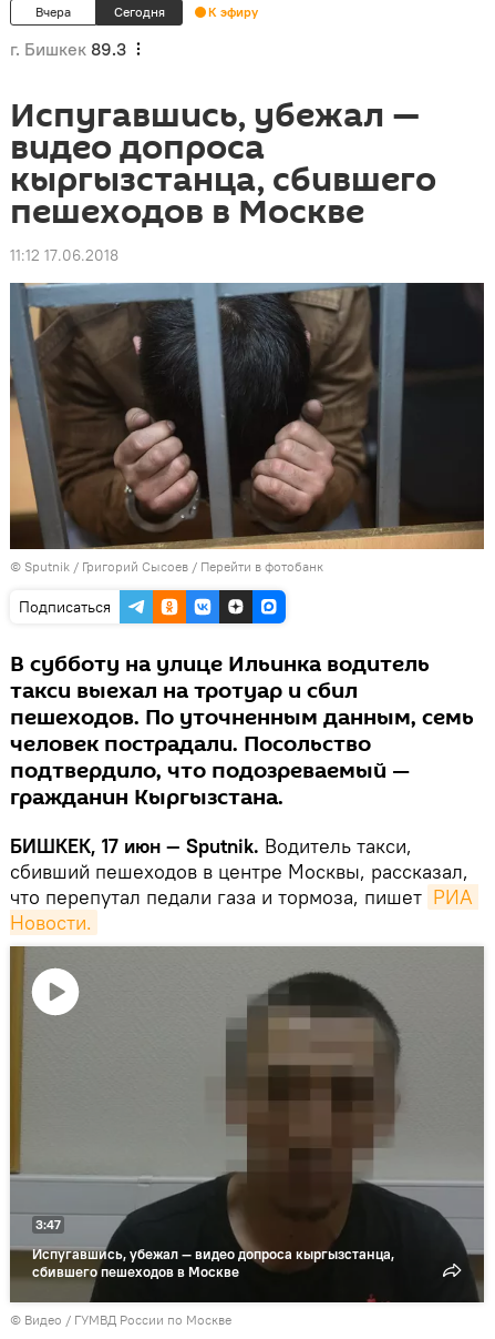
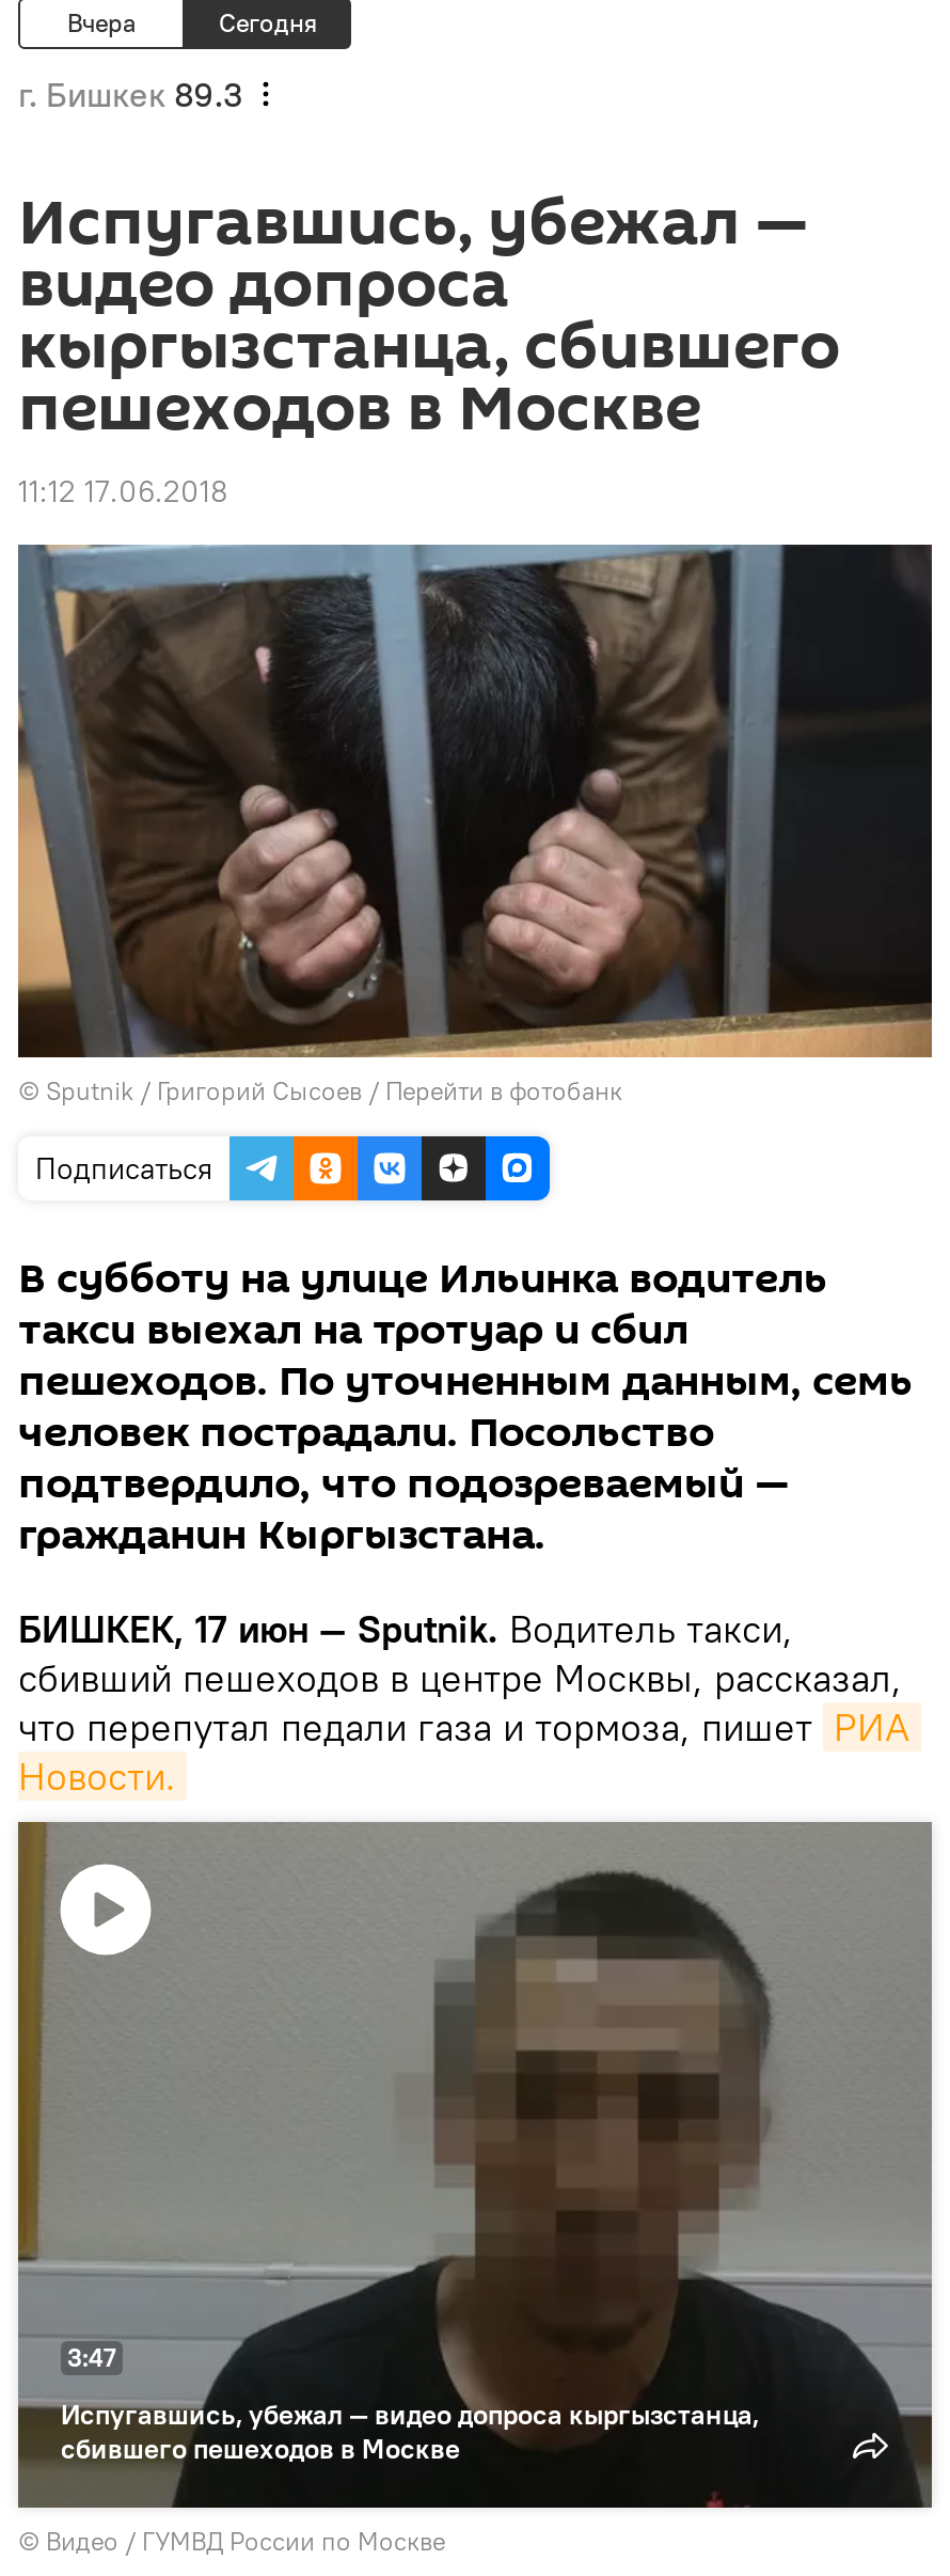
- К эфиру
